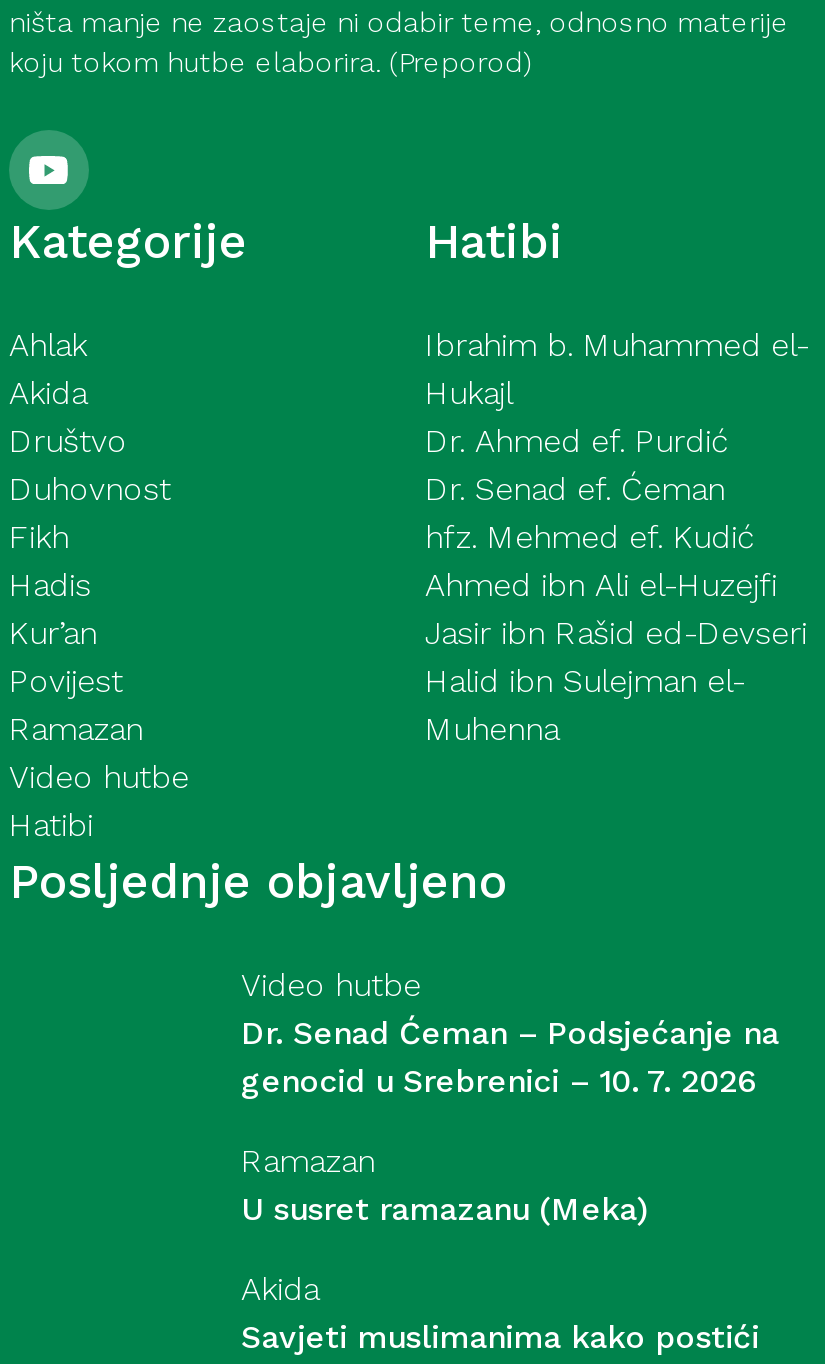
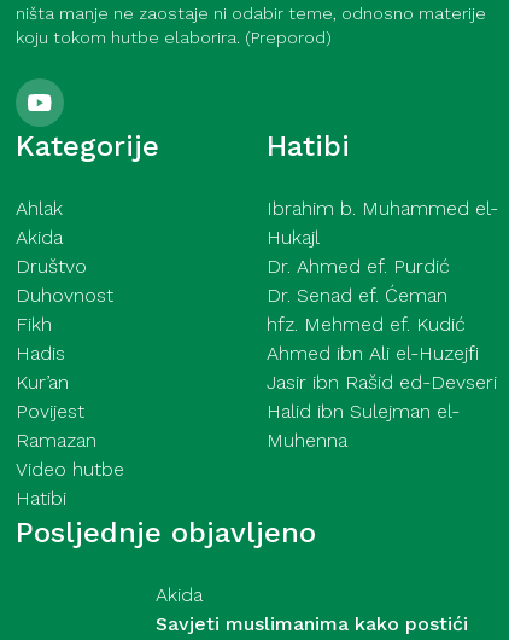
- Video hutbe
- Dr. Senad Ćeman – Podsjećanje na
- genocid u Srebrenici – 10. 7. 2026
- Ramazan
- U susret ramazanu (Meka)
